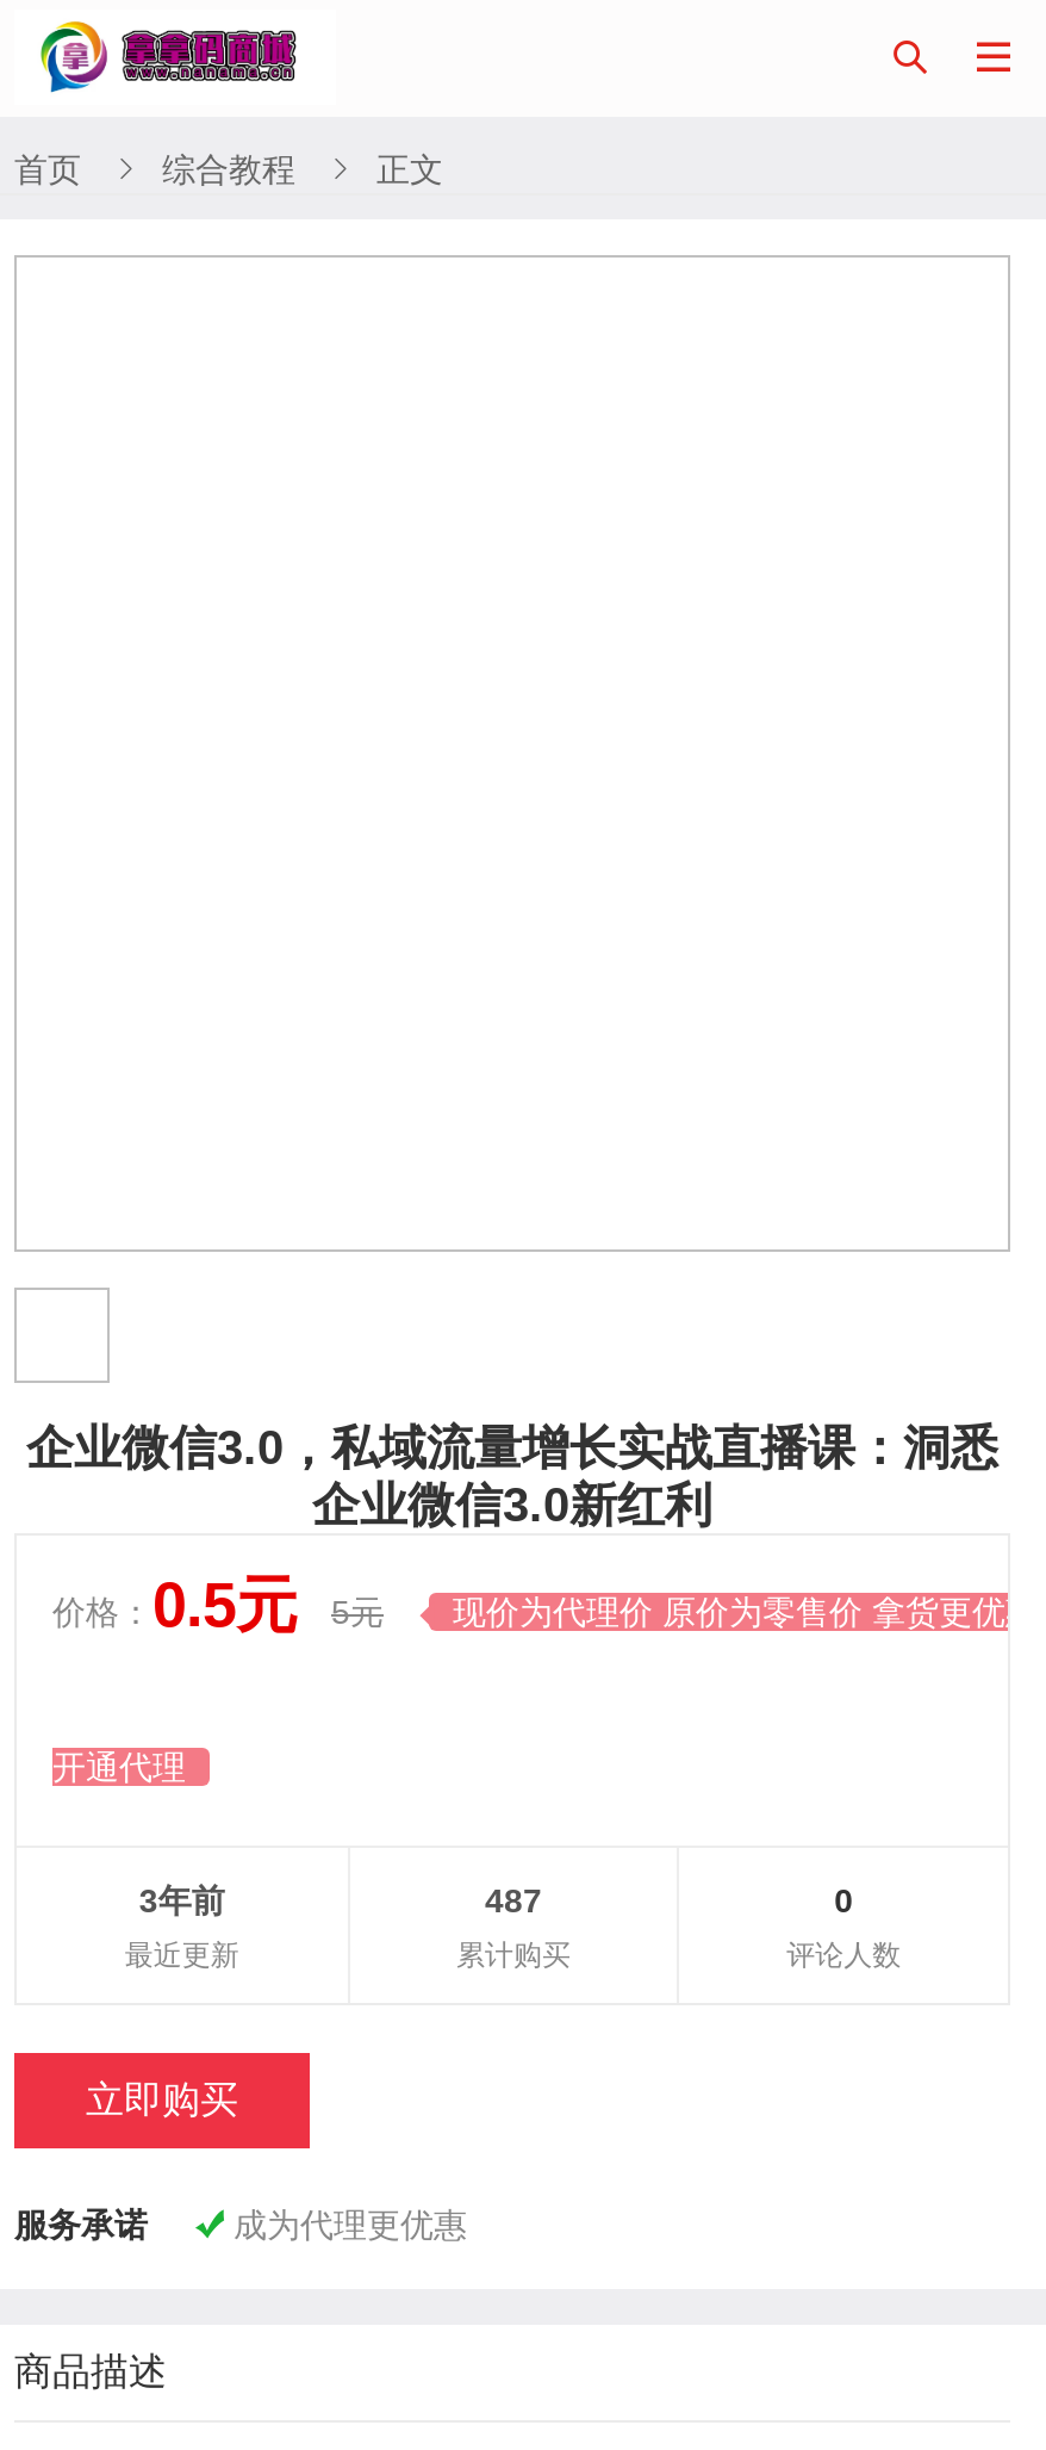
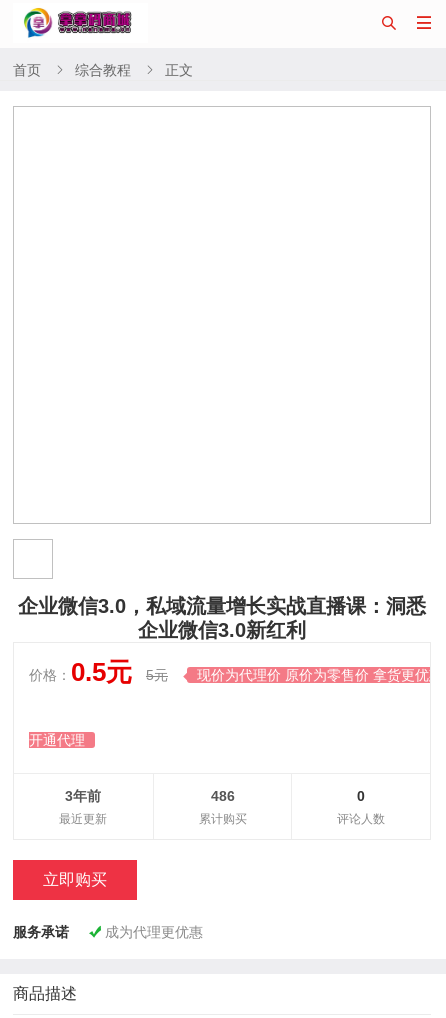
- 487
+ 486
